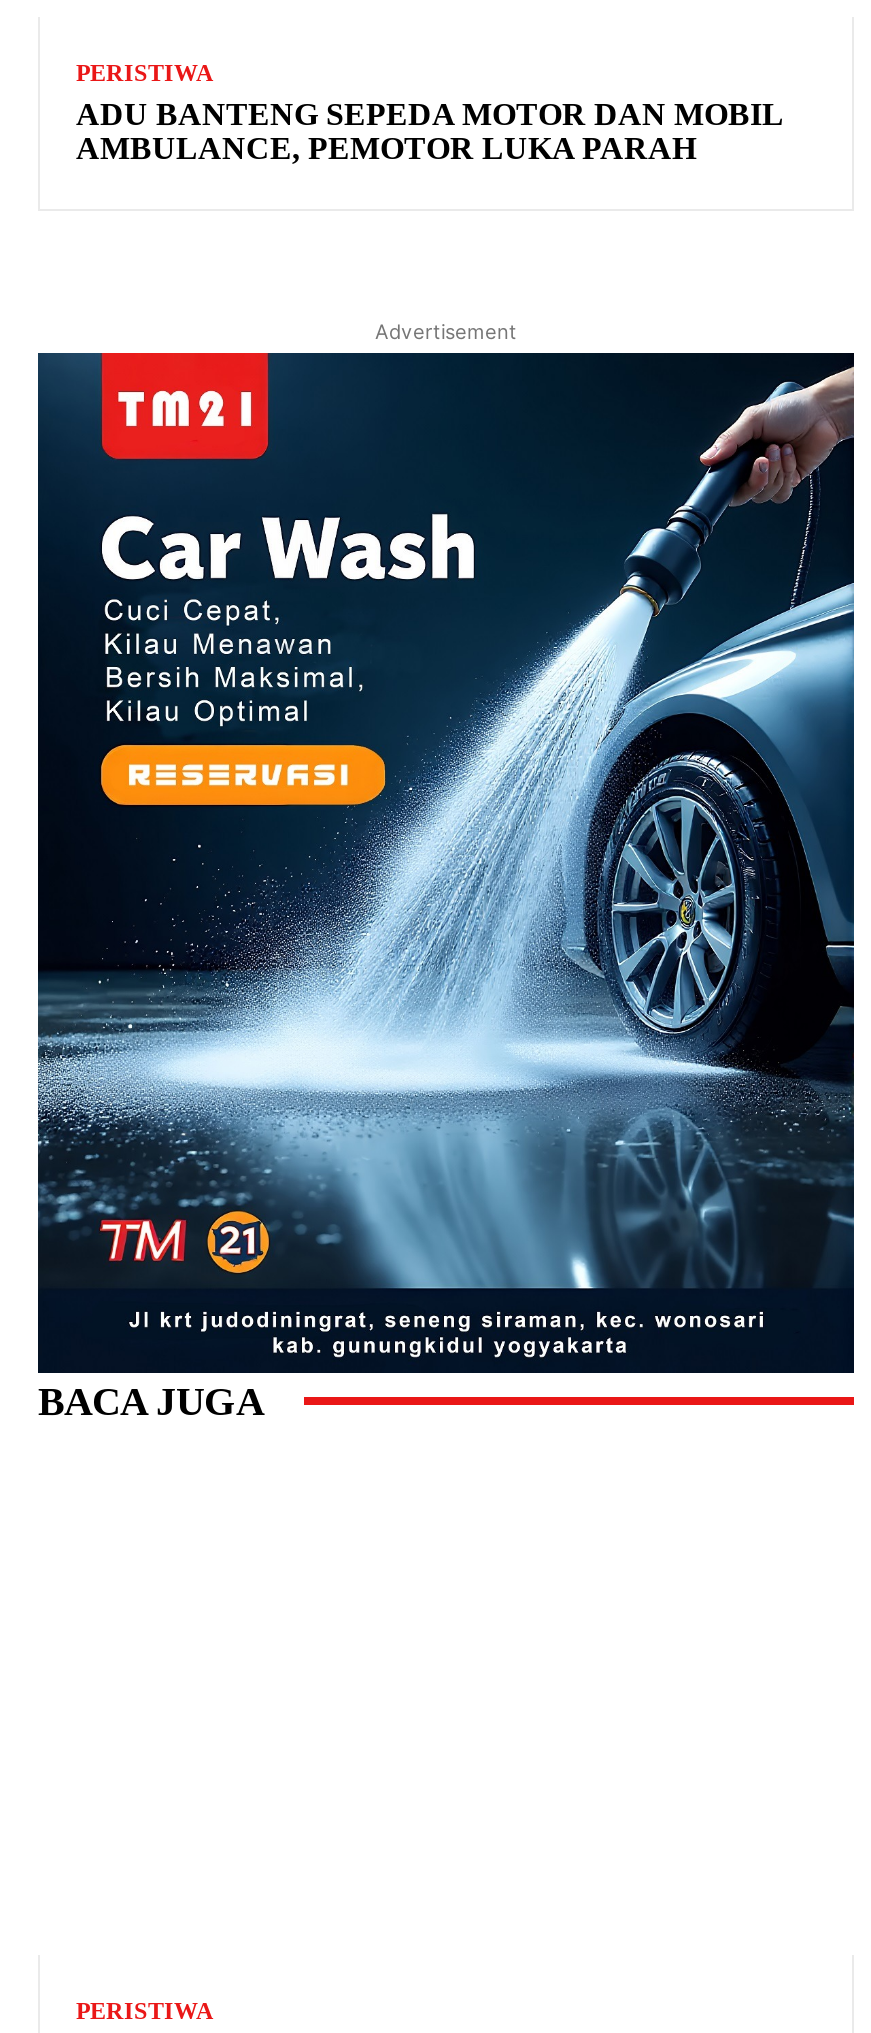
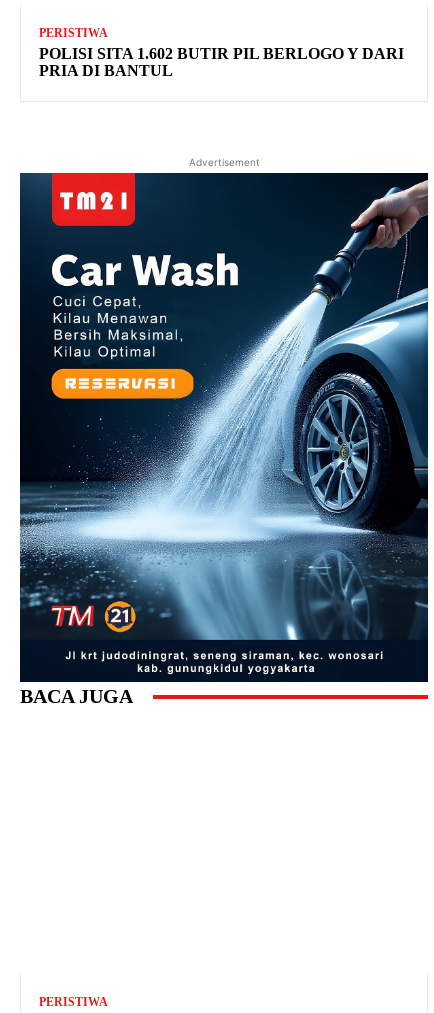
- ADU BANTENG SEPEDA MOTOR DAN MOBIL
- AMBULANCE, PEMOTOR LUKA PARAH
+ POLISI SITA 1.602 BUTIR PIL BERLOGO Y DARI
+ PRIA DI BANTUL
